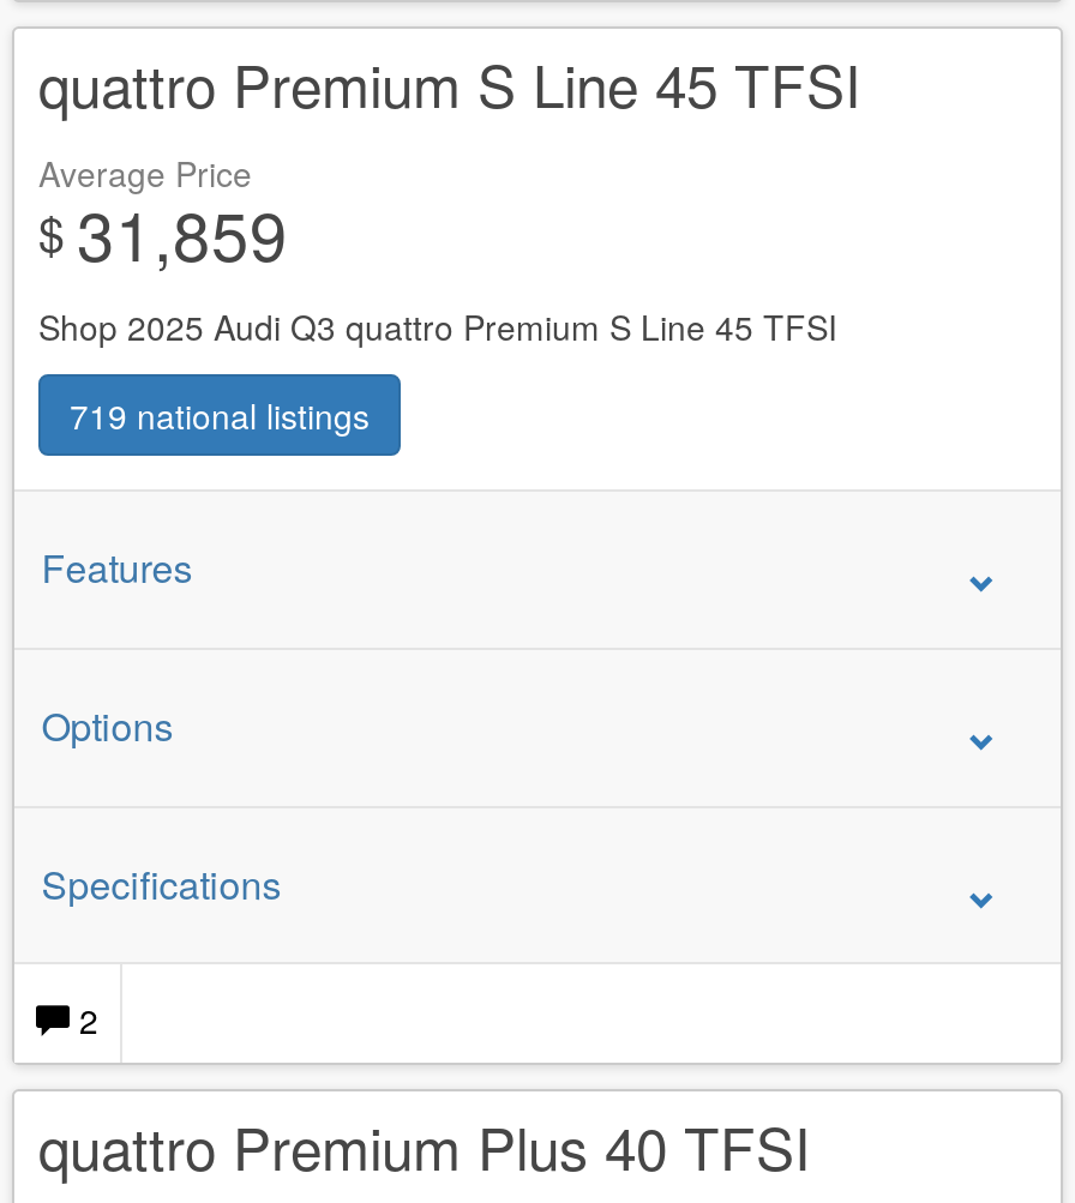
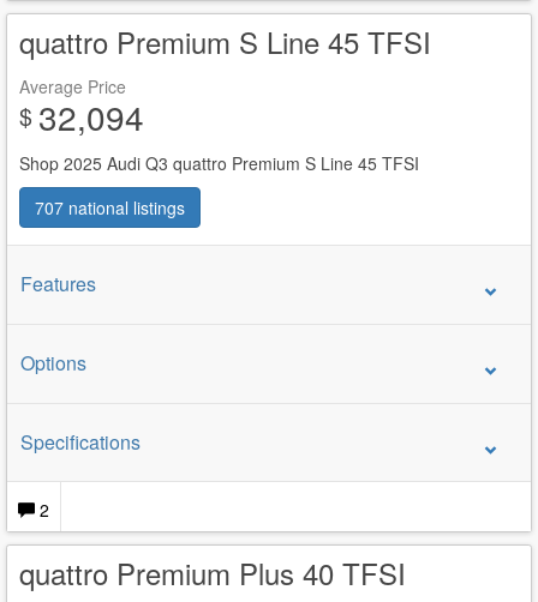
- $ 31,859
+ $ 32,094

- 719 national listings
+ 707 national listings
